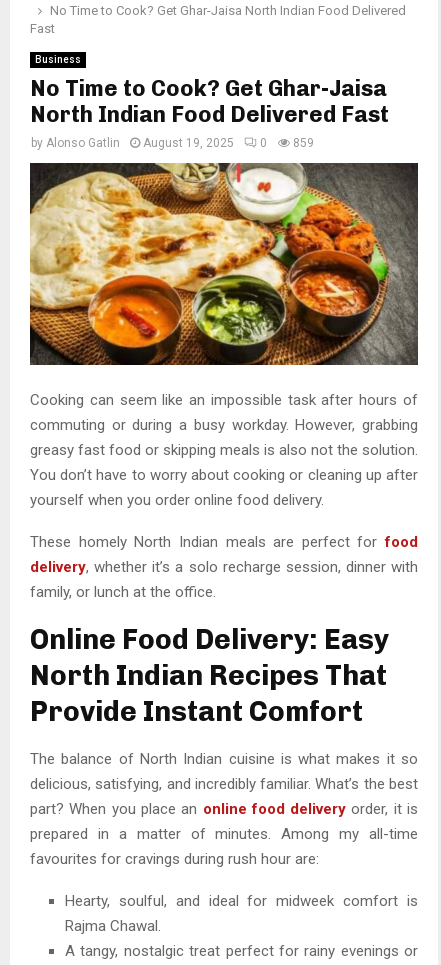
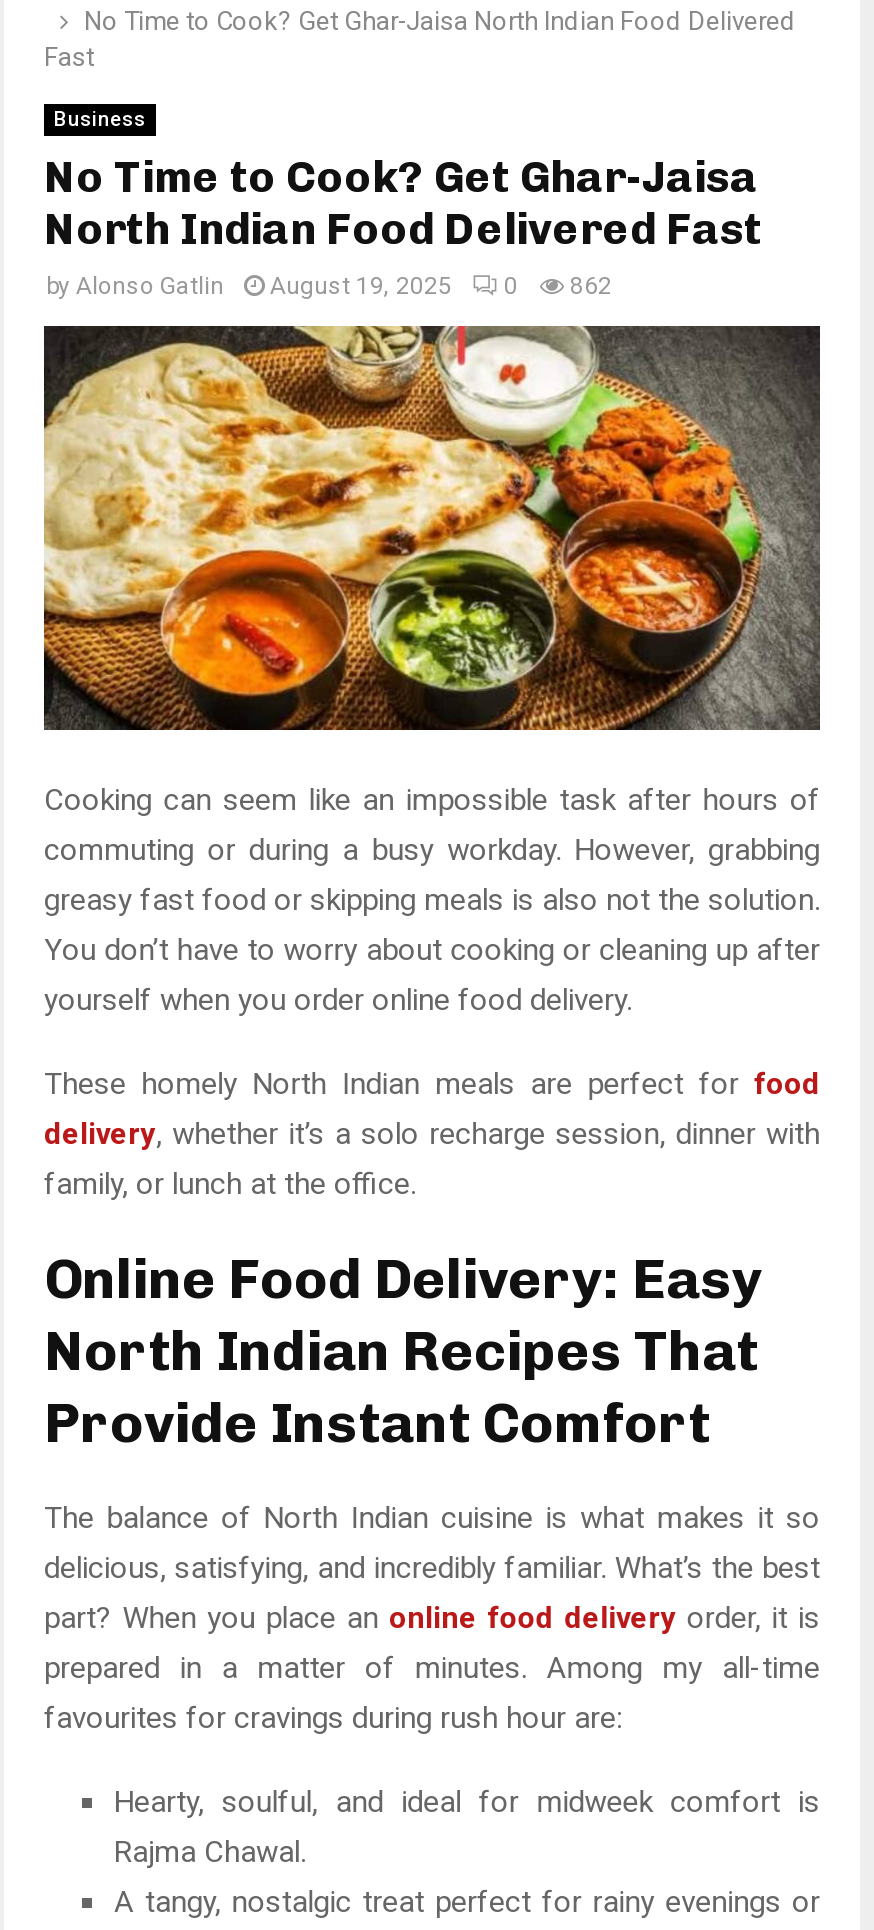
- by Alonso Gatlin August 19, 2025 0 859
+ by Alonso Gatlin August 19, 2025 0 862
